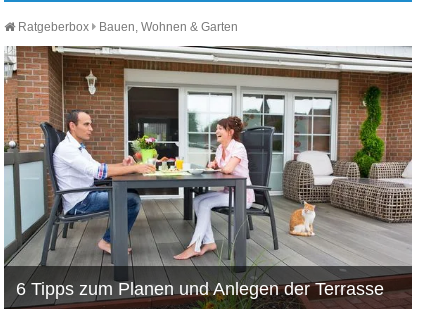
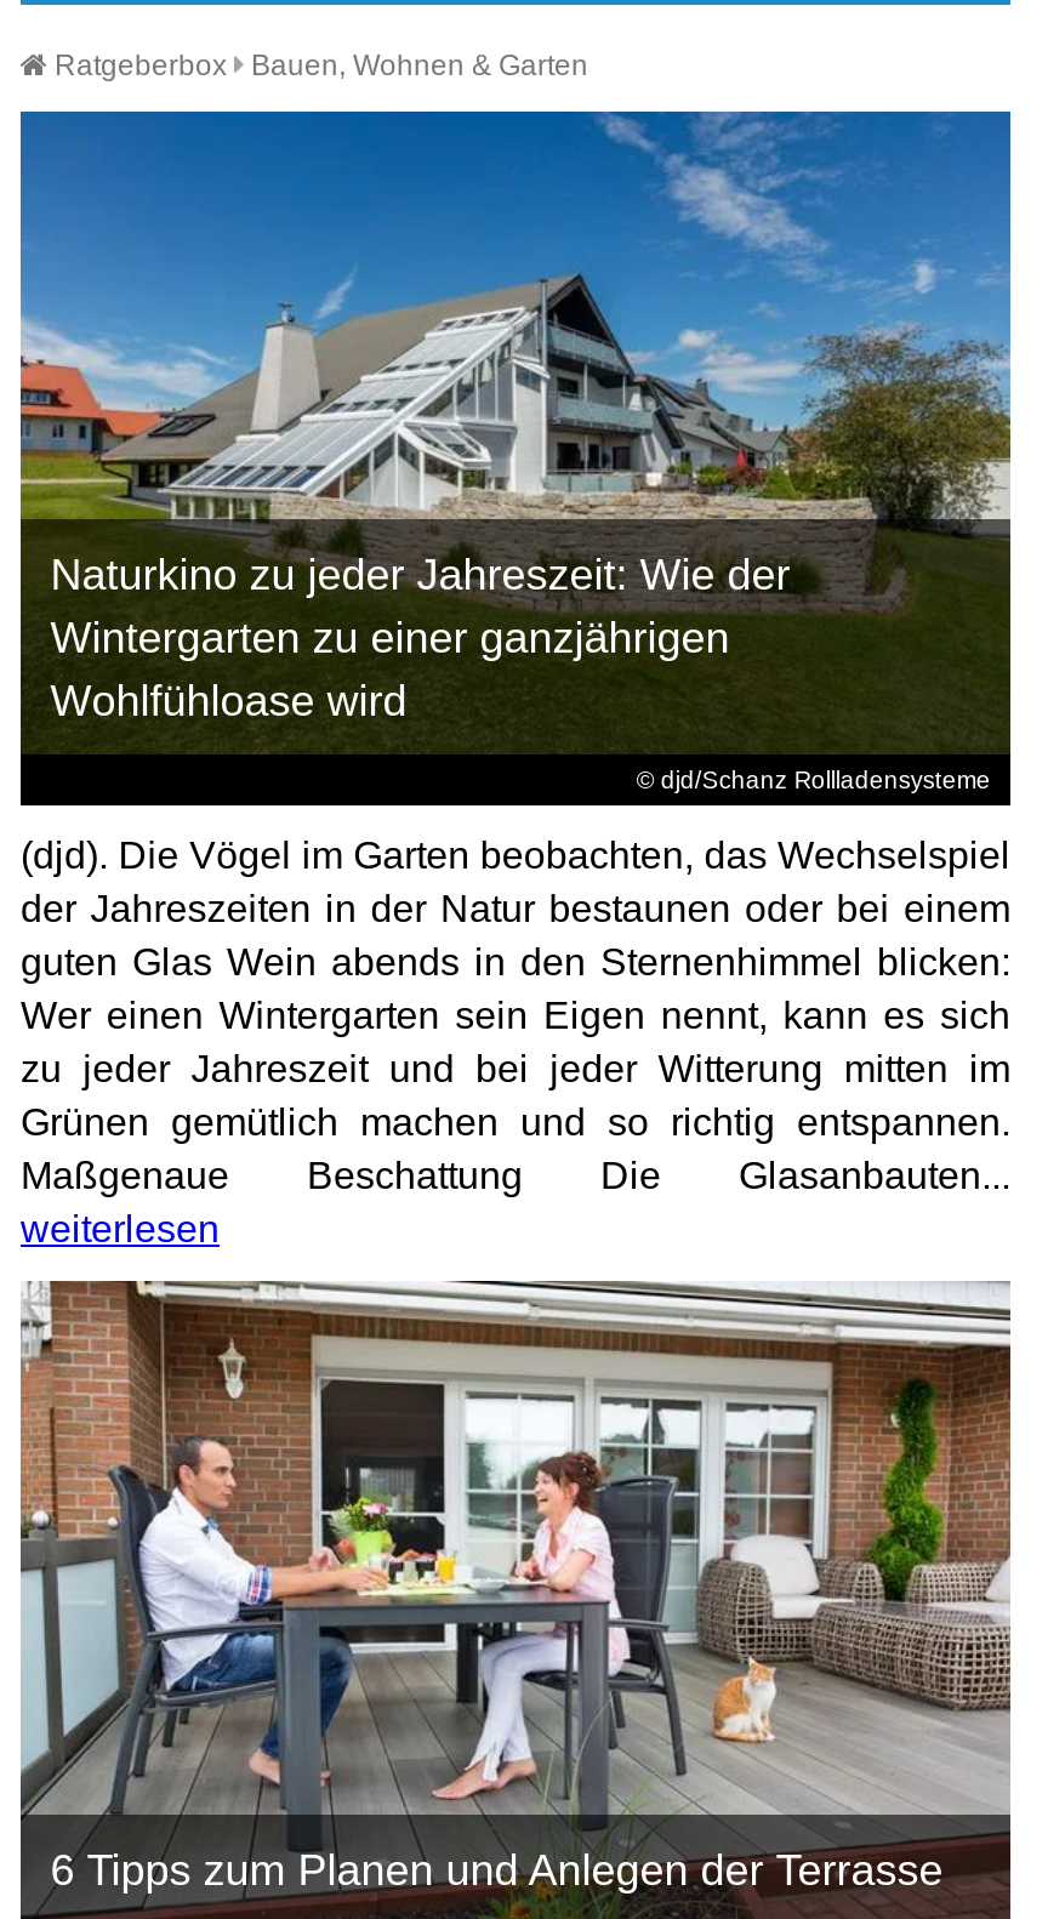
+ [image]
+ © djd/Schanz Rollladensysteme

+ Naturkino zu jeder Jahreszeit: Wie der
+ Wintergarten zu einer ganzjährigen
+ Wohlfühloase wird
+ (djd). Die Vögel im Garten beobachten, das Wechselspiel
+ der Jahreszeiten in der Natur bestaunen oder bei einem
+ guten Glas Wein abends in den Sternenhimmel blicken:
+ Wer einen Wintergarten sein Eigen nennt, kann es sich
+ zu jeder Jahreszeit und bei jeder Witterung mitten im
+ Grünen gemütlich machen und so richtig entspannen.
+ Maßgenaue Beschattung Die Glasanbauten...
+ weiterlesen
